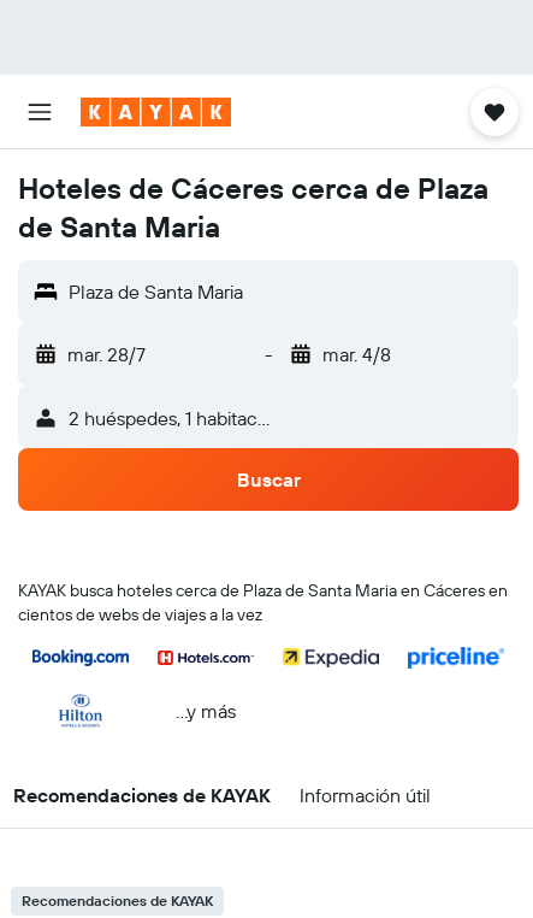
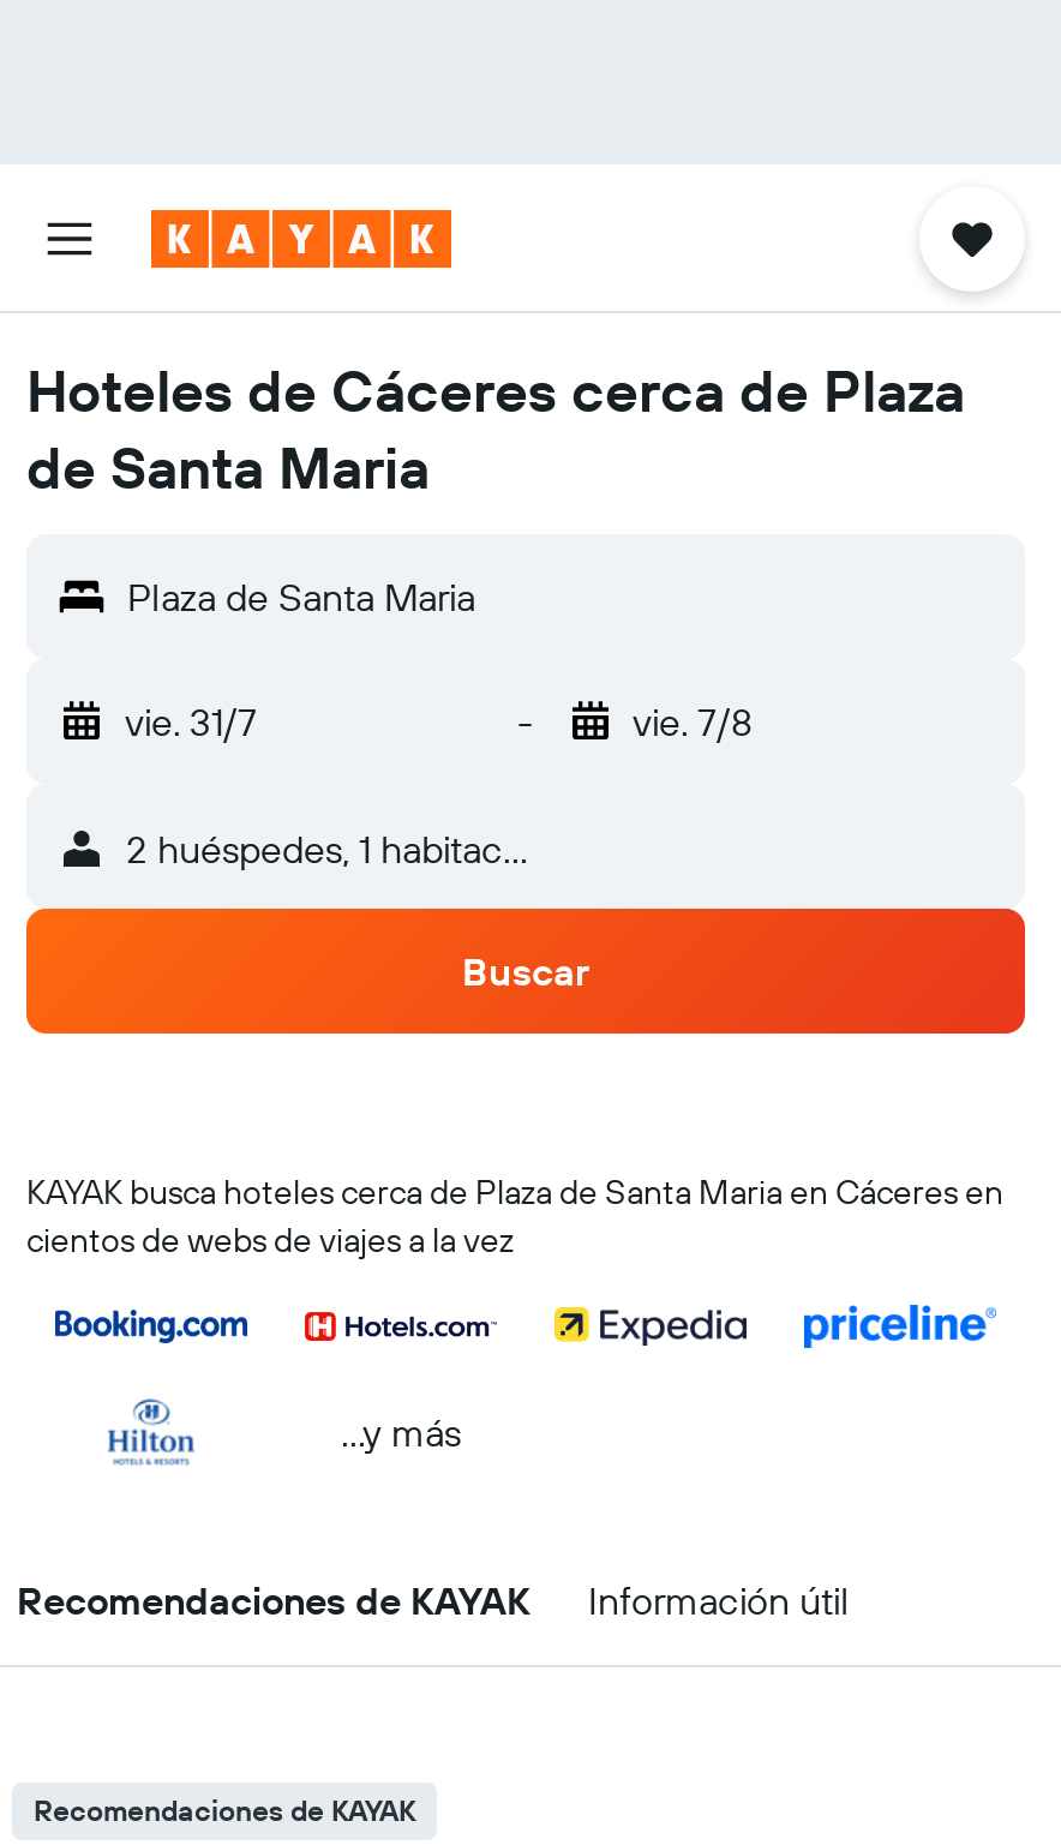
- mar. 28/7
+ vie. 31/7

- mar. 4/8
+ vie. 7/8
